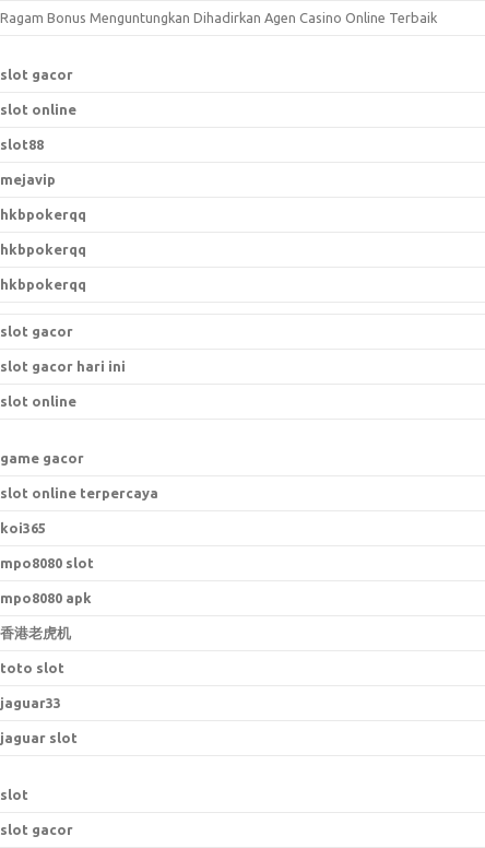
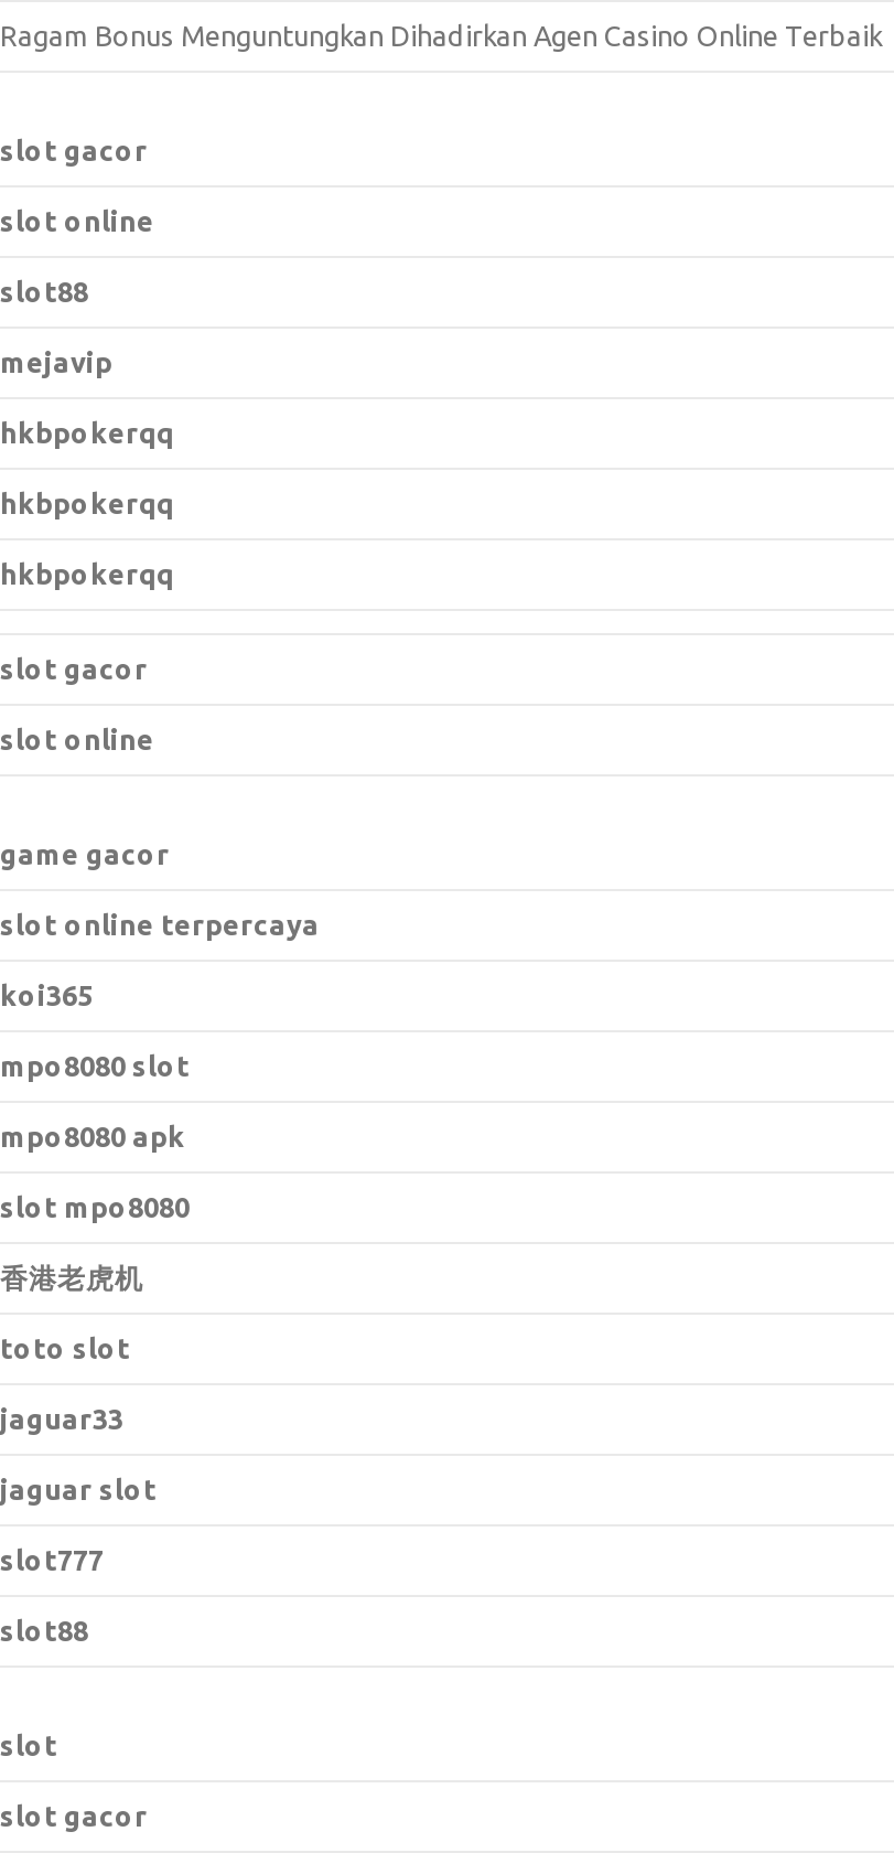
- slot gacor hari ini

moved up: slot online | game gacor | slot online terpercaya | koi365 | mpo8080 slot | mpo8080 apk

+ slot mpo8080

+ slot777
+ slot88
